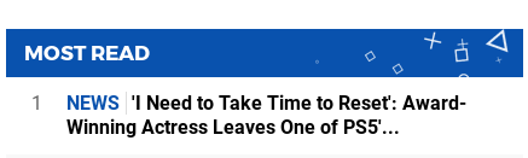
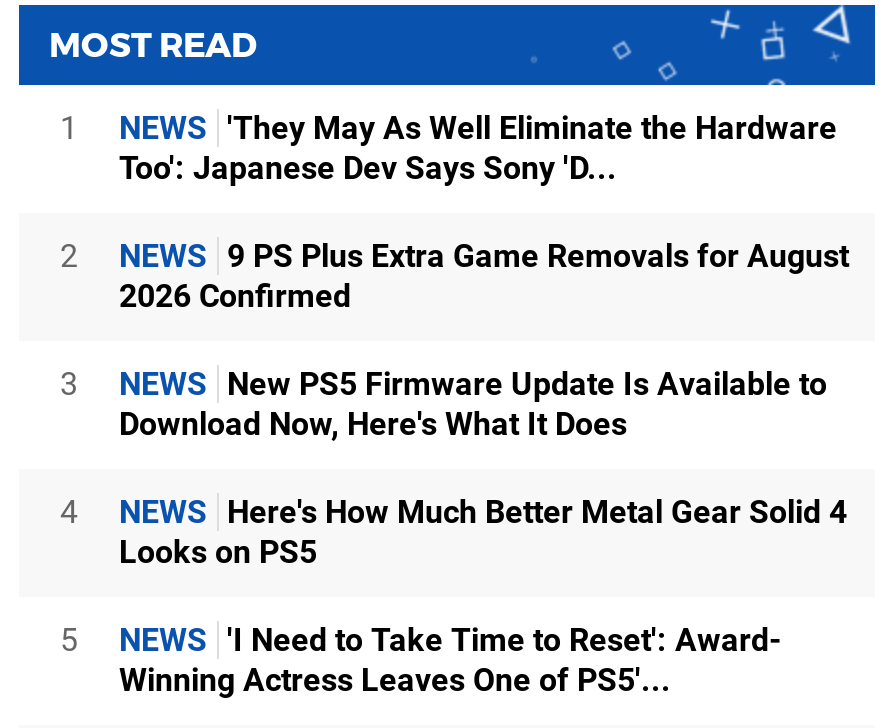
+ NEWS 'They May As Well Eliminate the Hardware
+ Too': Japanese Dev Says Sony 'D...
+ 2
+ NEWS 9 PS Plus Extra Game Removals for August
+ 2026 Confirmed
+ 3
+ NEWS New PS5 Firmware Update Is Available to
+ Download Now, Here's What It Does
+ 4
+ NEWS Here's How Much Better Metal Gear Solid 4
+ Looks on PS5
+ 5
